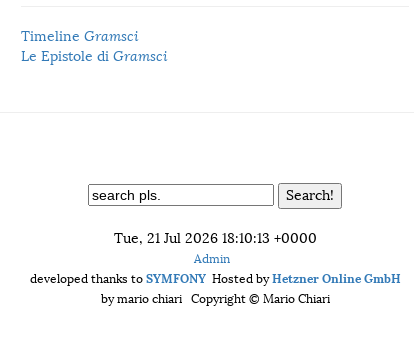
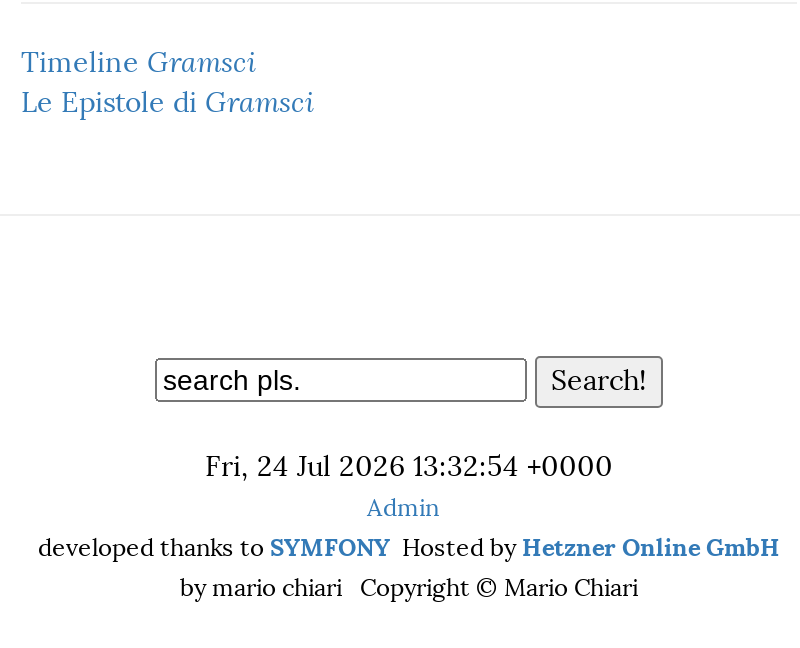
- Tue, 21 Jul 2026 18:10:13 +0000
+ Fri, 24 Jul 2026 13:32:54 +0000
